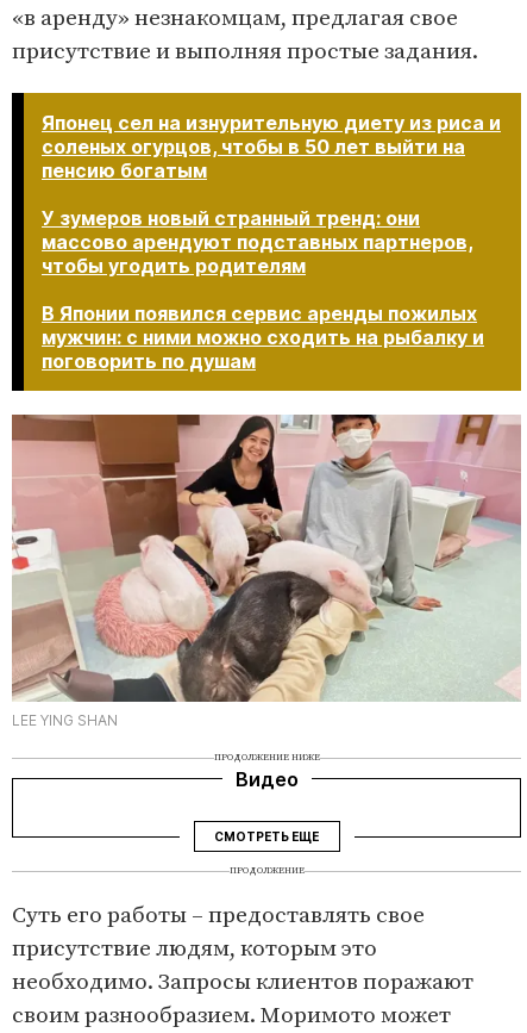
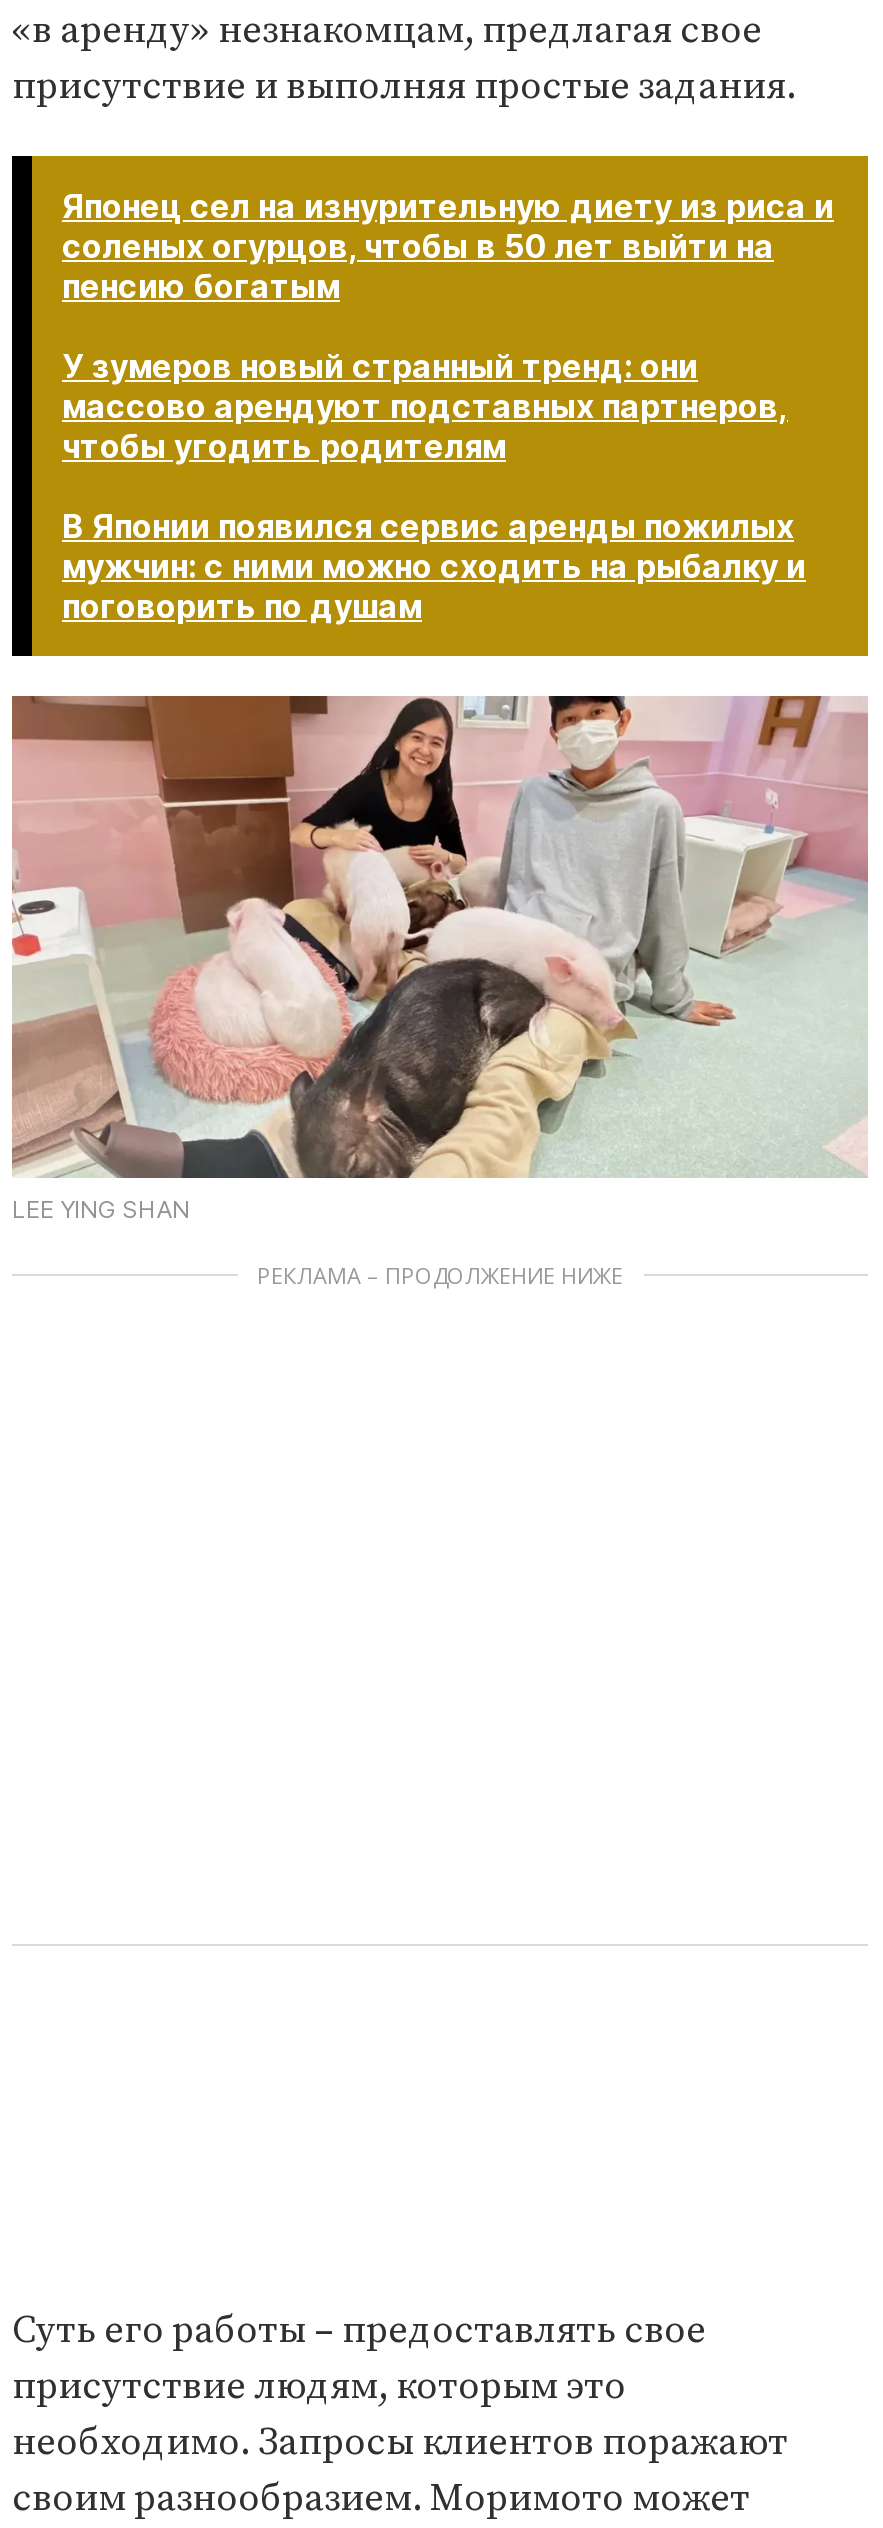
- ПРОДОЛЖЕНИЕ НИЖЕ
- Видео
- СМОТРЕТЬ ЕЩЕ
- ПРОДОЛЖЕНИЕ
+ РЕКЛАМА – ПРОДОЛЖЕНИЕ НИЖЕ
